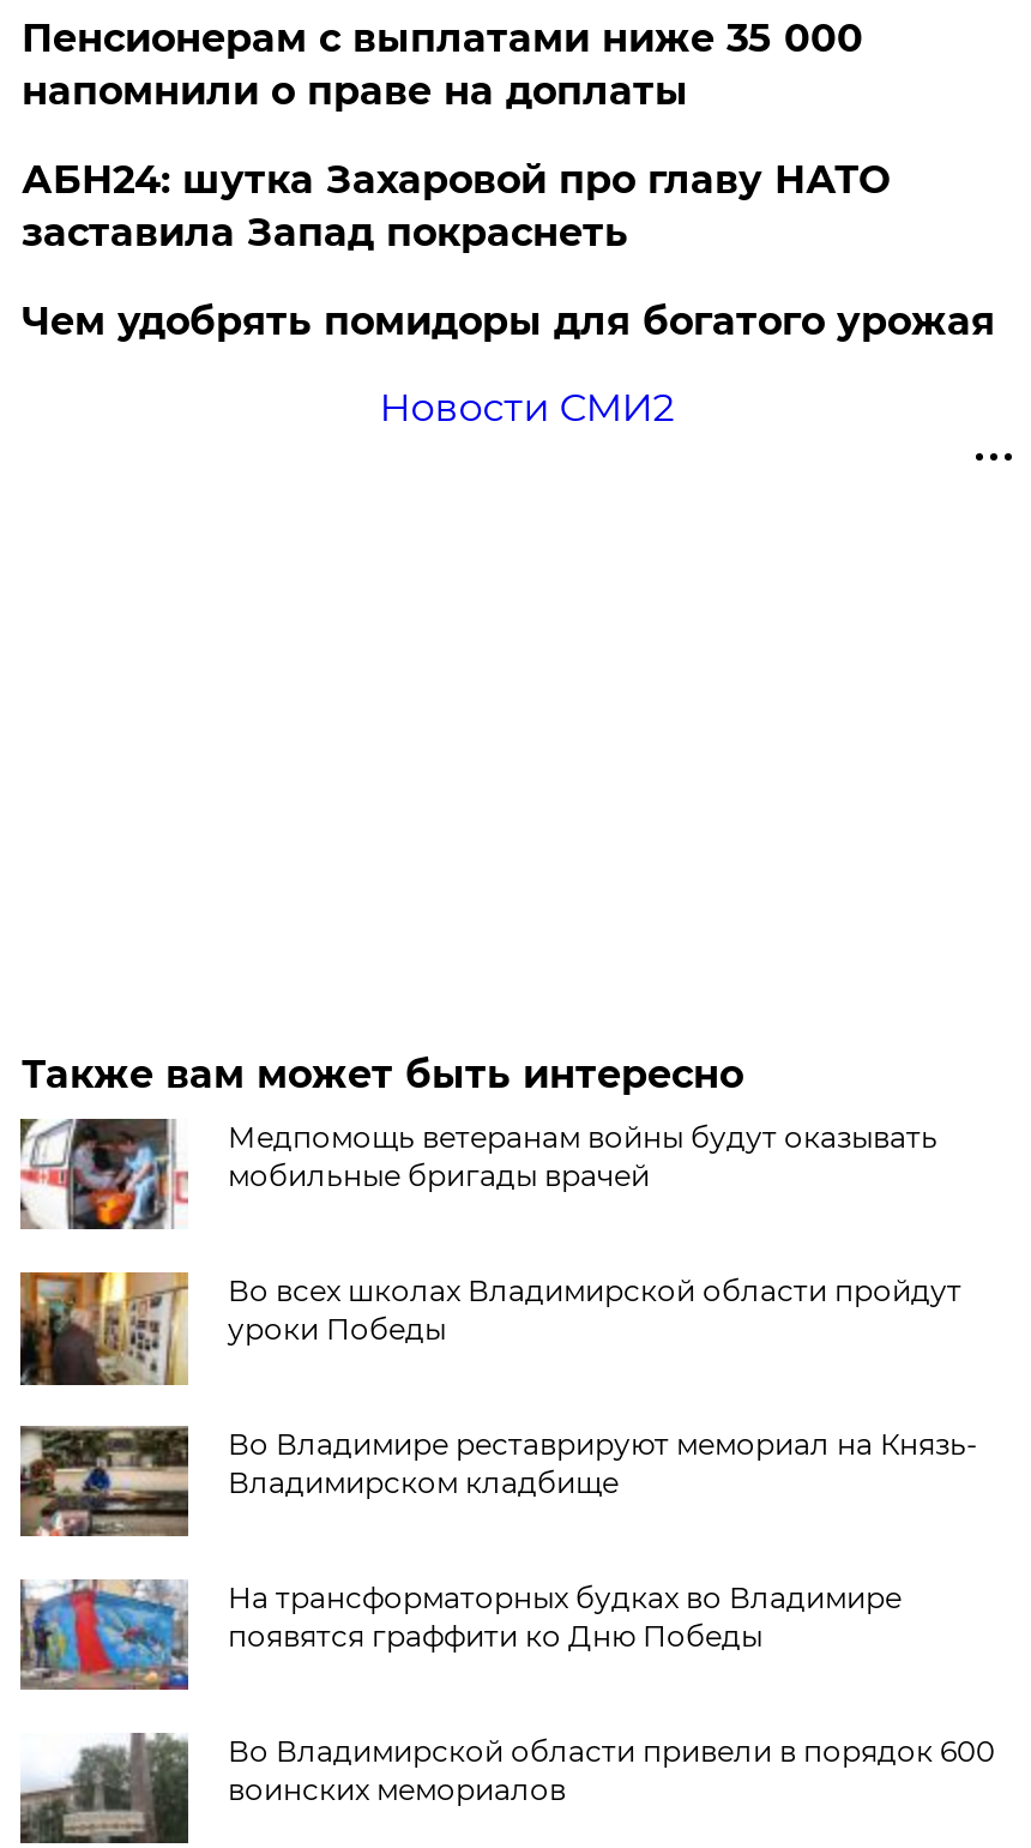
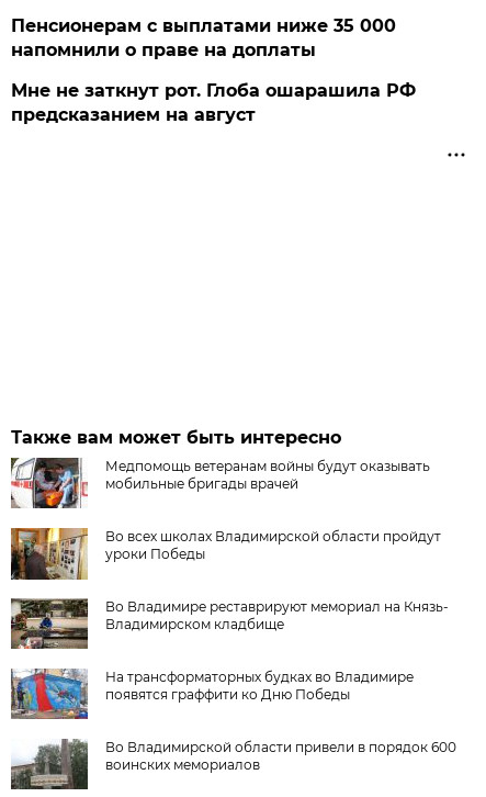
- АБН24: шутка Захаровой про главу НАТО
- заставила Запад покраснеть
- Чем удобрять помидоры для богатого урожая
- Новости СМИ2
+ Мне не заткнут рот. Глоба ошарашила РФ
+ предсказанием на август
